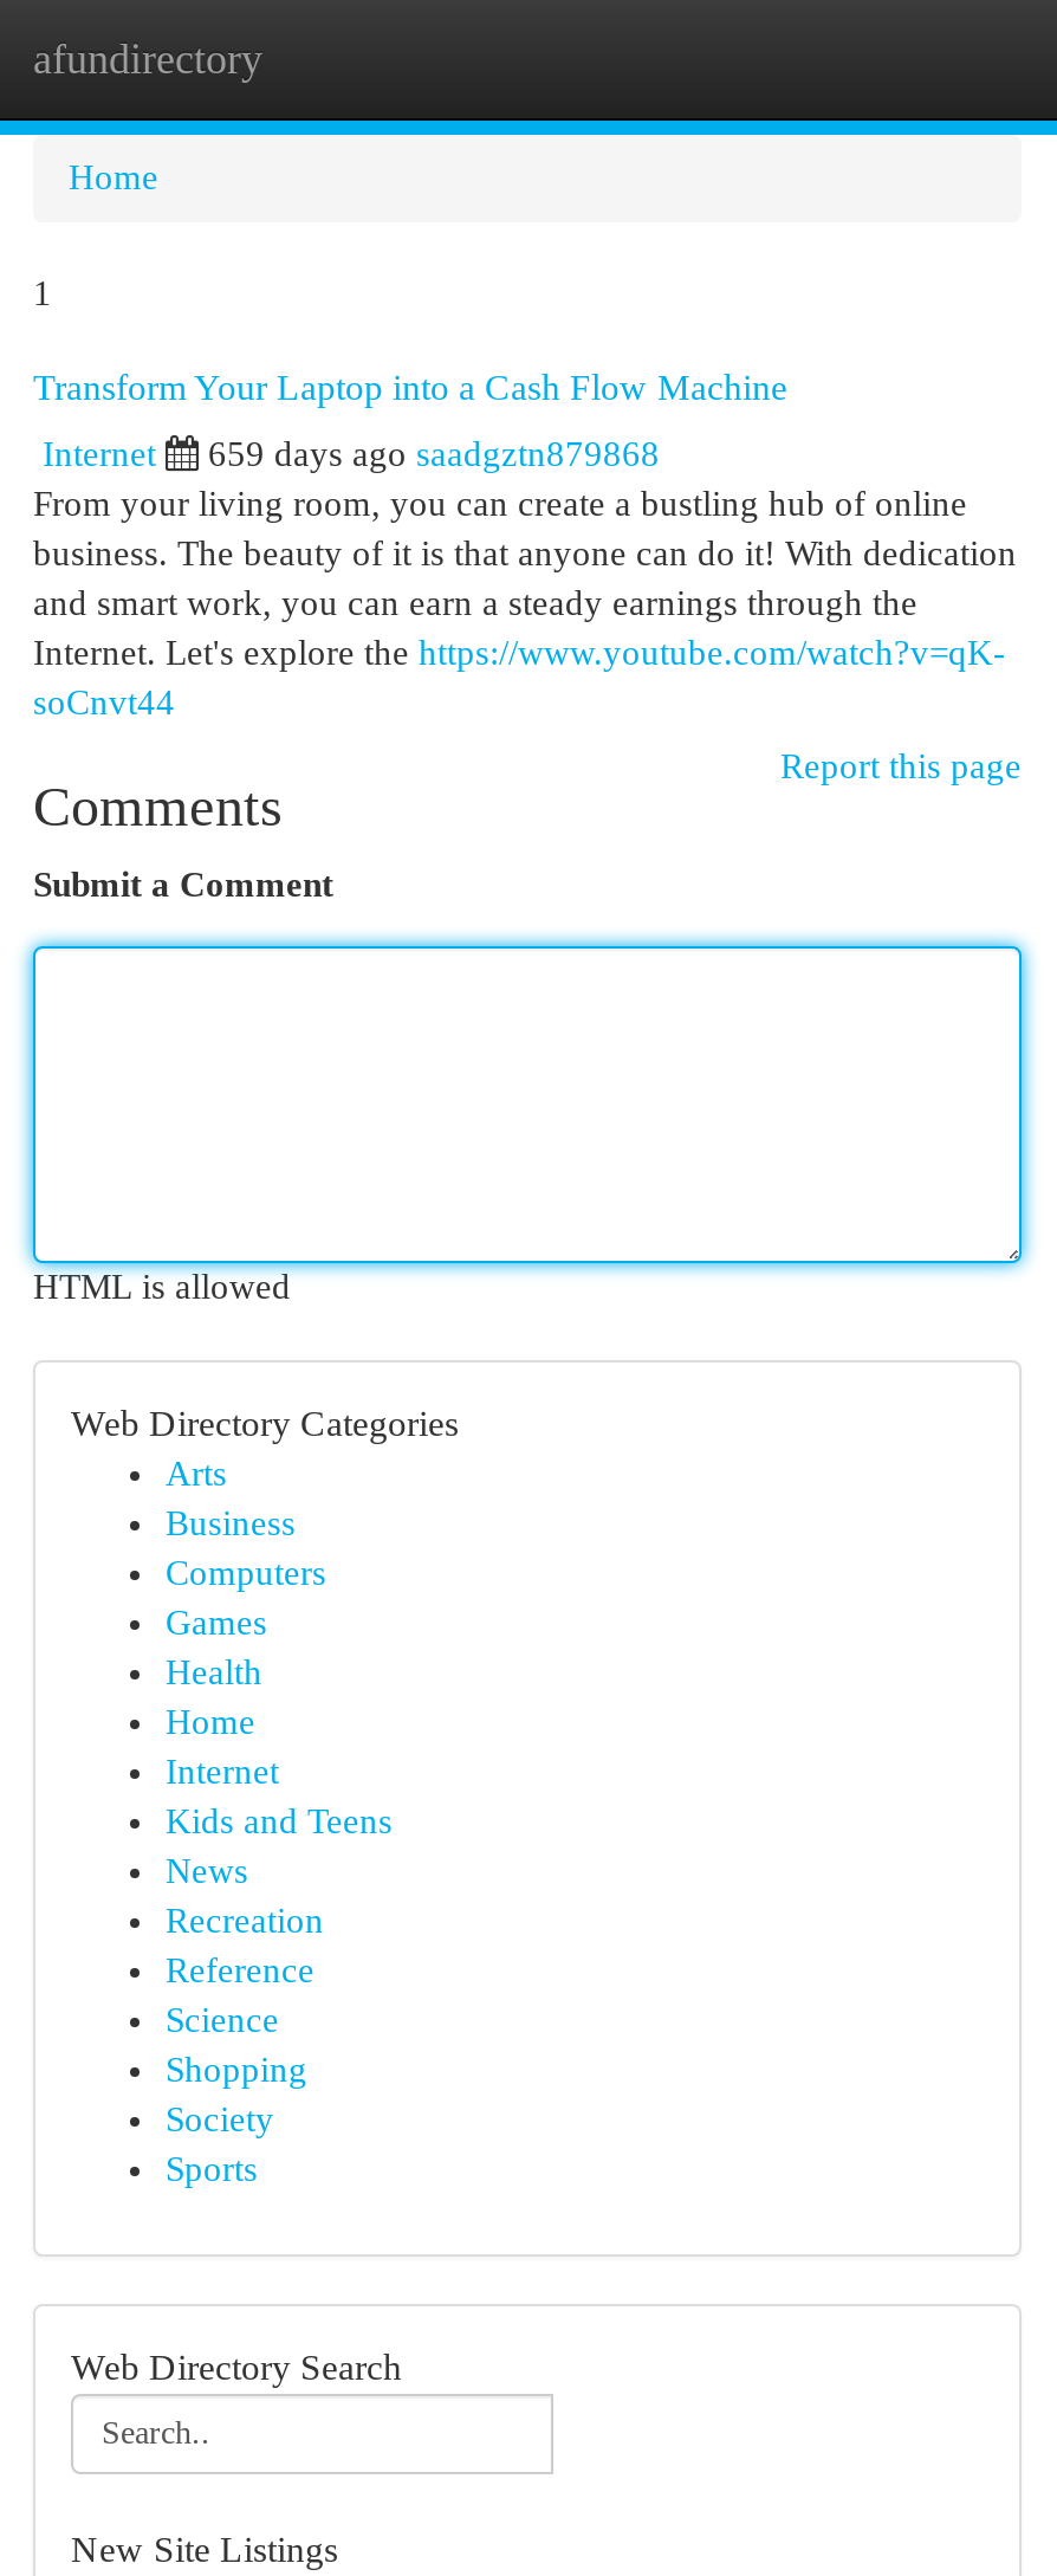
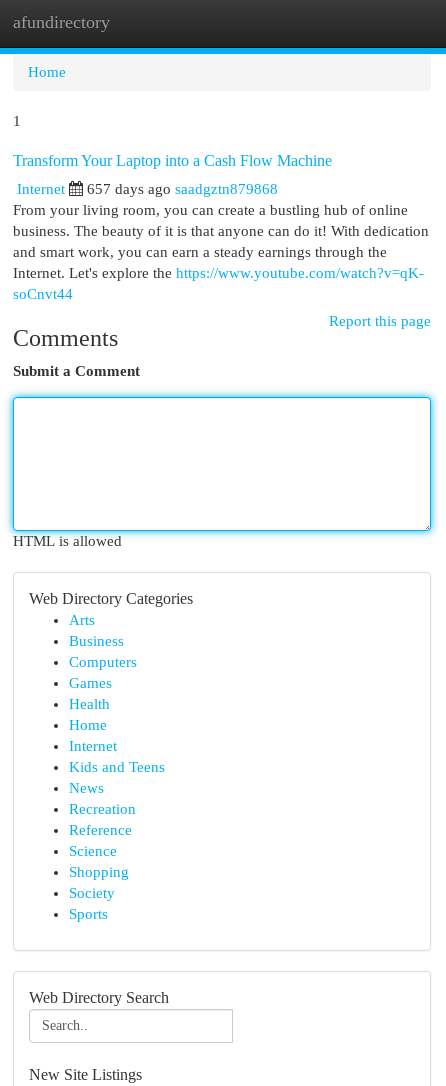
- 659 days ago saadgztn879868
+ 657 days ago saadgztn879868
